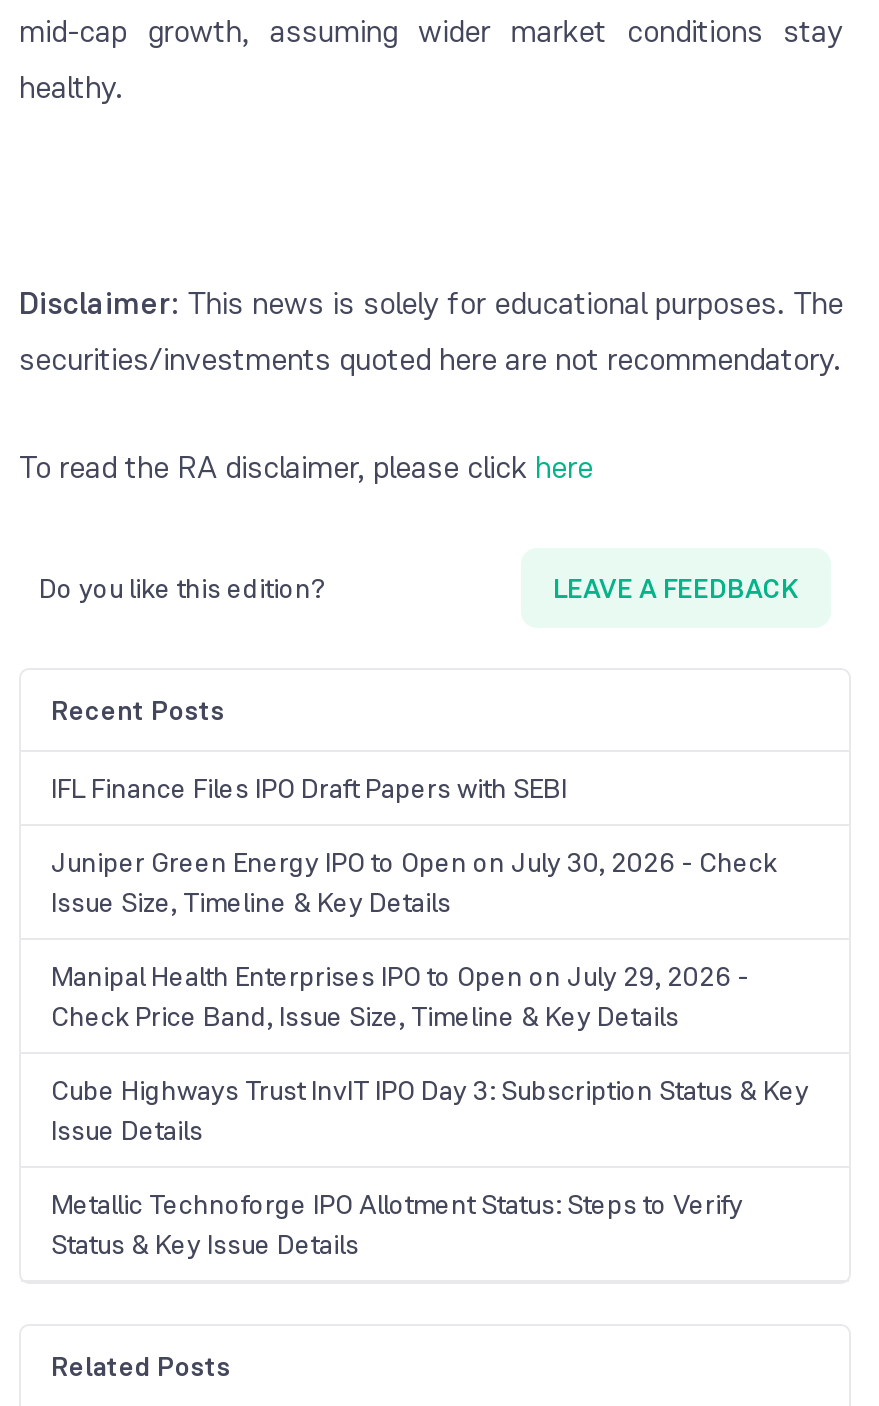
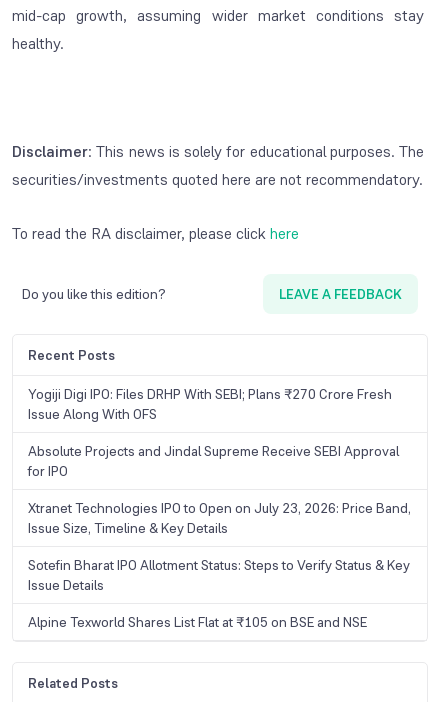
- IFL Finance Files IPO Draft Papers with SEBI
- Juniper Green Energy IPO to Open on July 30, 2026 - Check
+ Yogiji Digi IPO: Files DRHP With SEBI; Plans ₹270 Crore Fresh
+ Issue Along With OFS
+ Absolute Projects and Jindal Supreme Receive SEBI Approval
+ for IPO
+ Xtranet Technologies IPO to Open on July 23, 2026: Price Band,

moved down: Issue Size, Timeline & Key Details

- Manipal Health Enterprises IPO to Open on July 29, 2026 -
- Check Price Band, Issue Size, Timeline & Key Details
- Cube Highways Trust InvIT IPO Day 3: Subscription Status & Key
+ Sotefin Bharat IPO Allotment Status: Steps to Verify Status & Key

moved down: Issue Details

- Metallic Technoforge IPO Allotment Status: Steps to Verify
- Status & Key Issue Details
+ Alpine Texworld Shares List Flat at ₹105 on BSE and NSE
